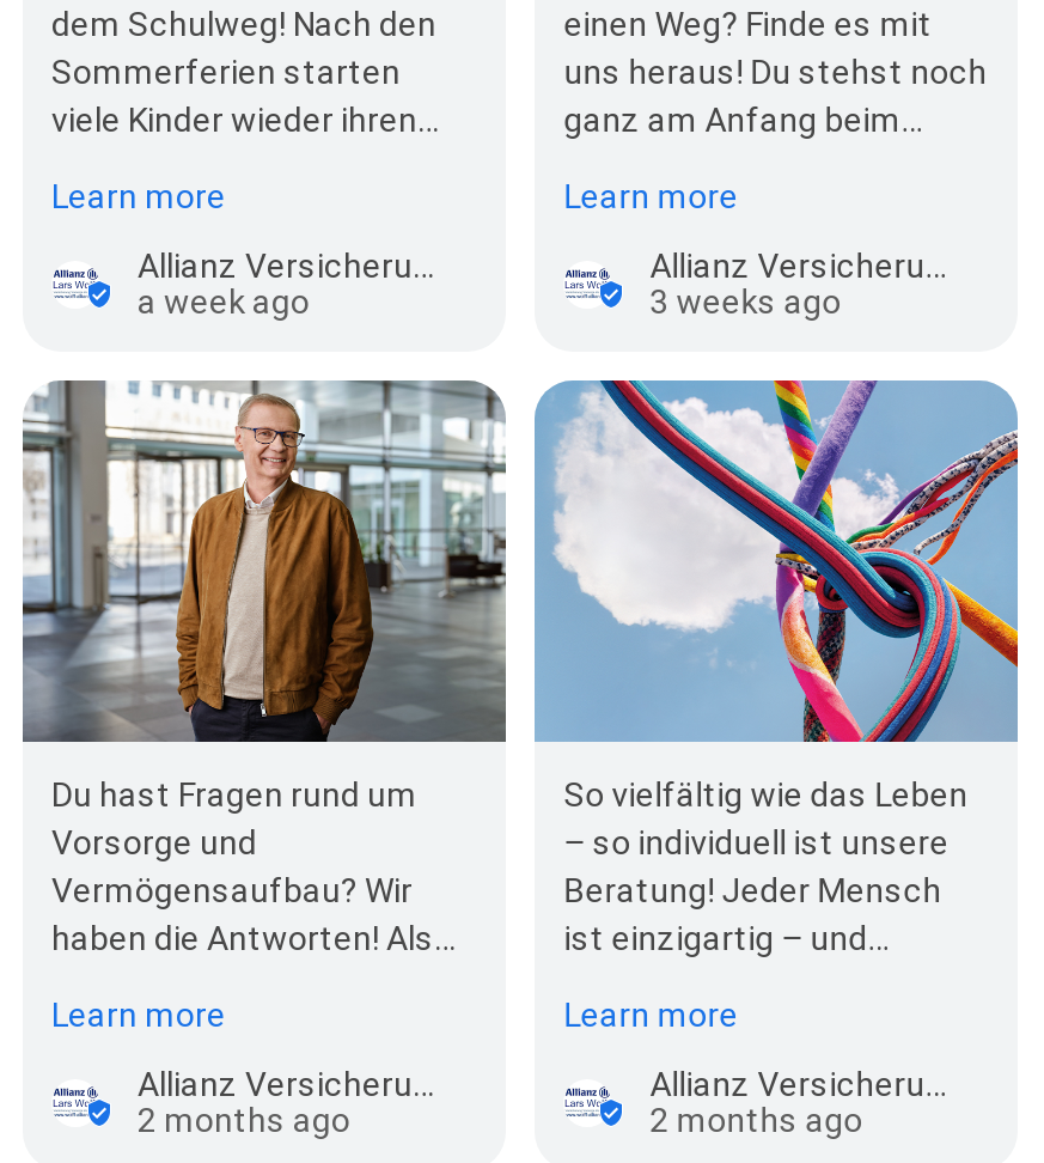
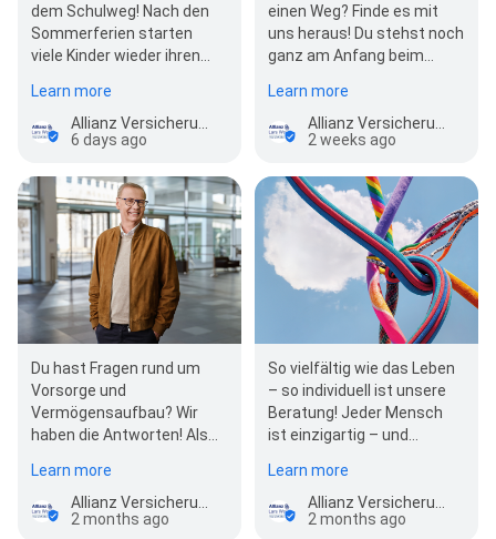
- a week ago
+ 6 days ago

- 3 weeks ago
+ 2 weeks ago
